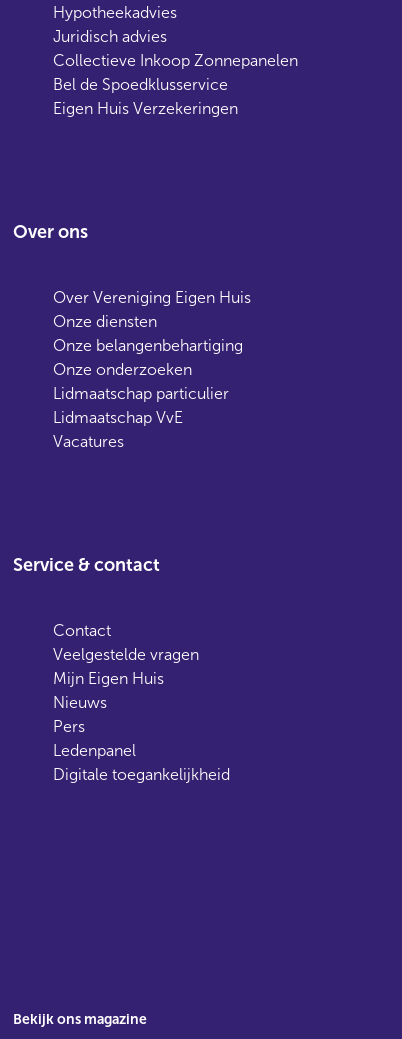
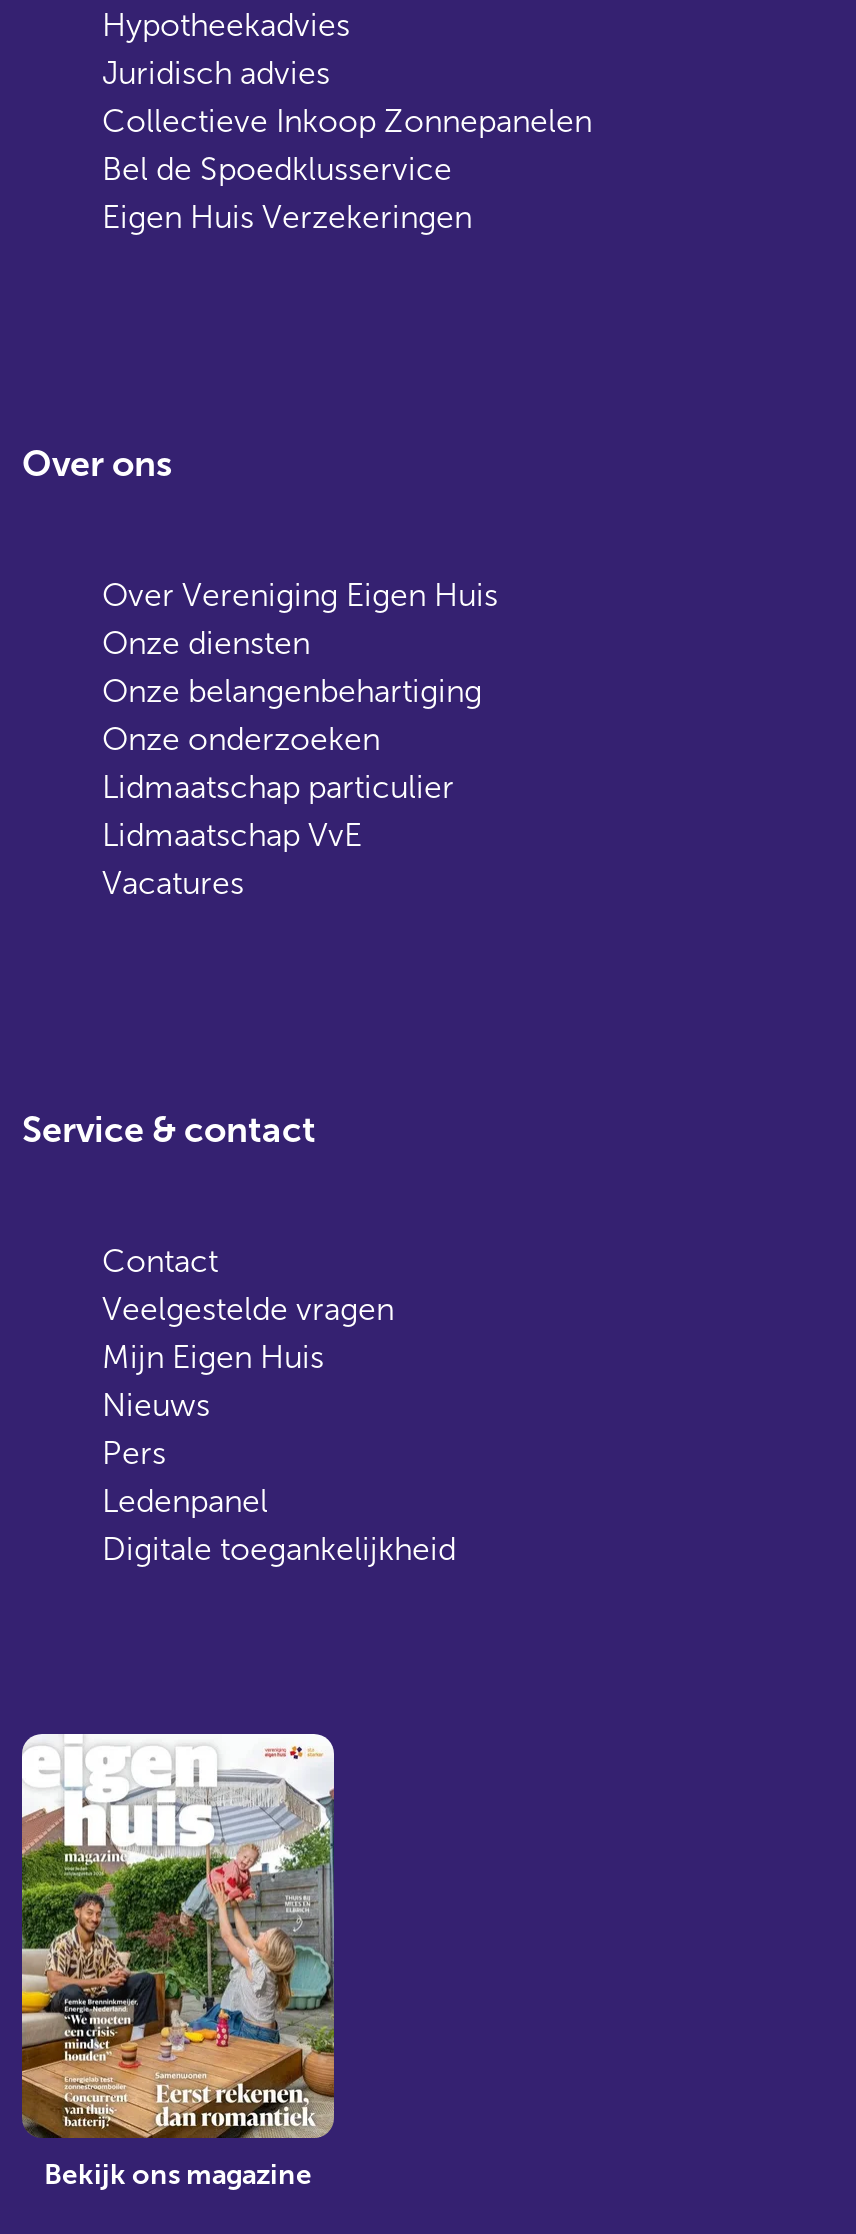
+ [image]
